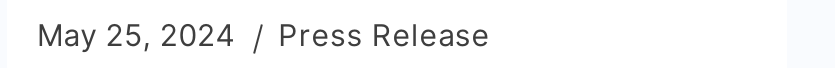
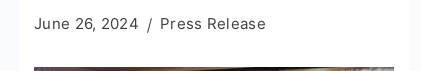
- May 25, 2024 Press Release
+ June 26, 2024 Press Release
